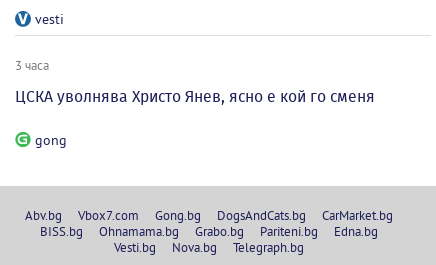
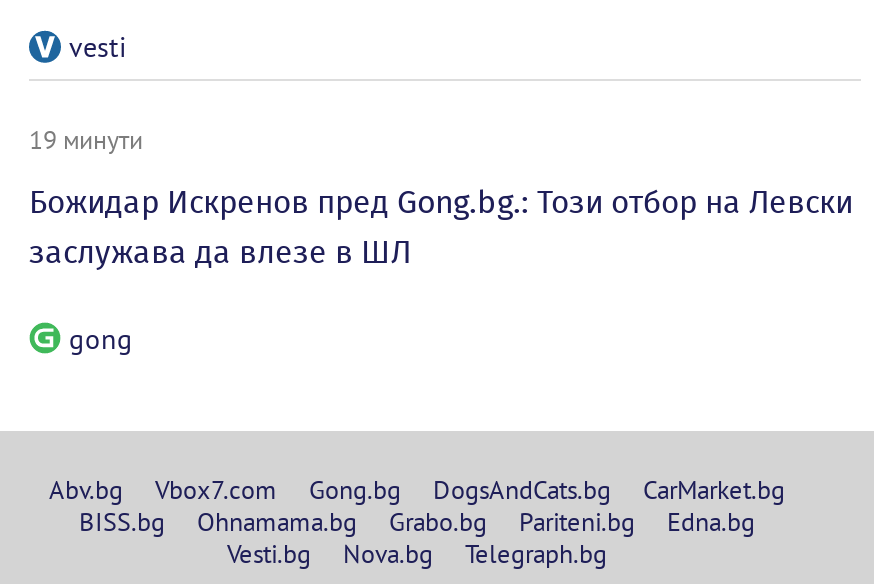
- 3 часа
+ 19 минути

- ЦСКА уволнява Христо Янев, ясно е кой го сменя
+ Божидар Искренов пред Gong.bg.: Този отбор на Левски
+ заслужава да влезе в ШЛ
